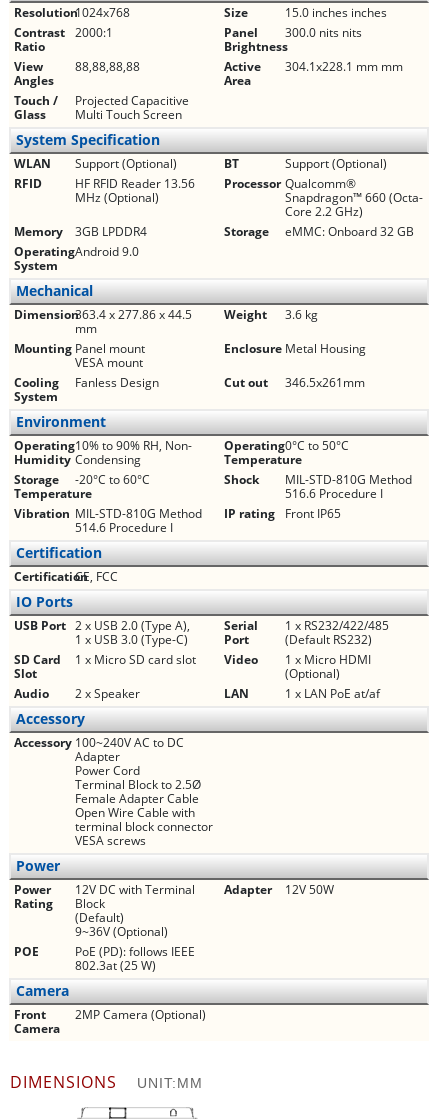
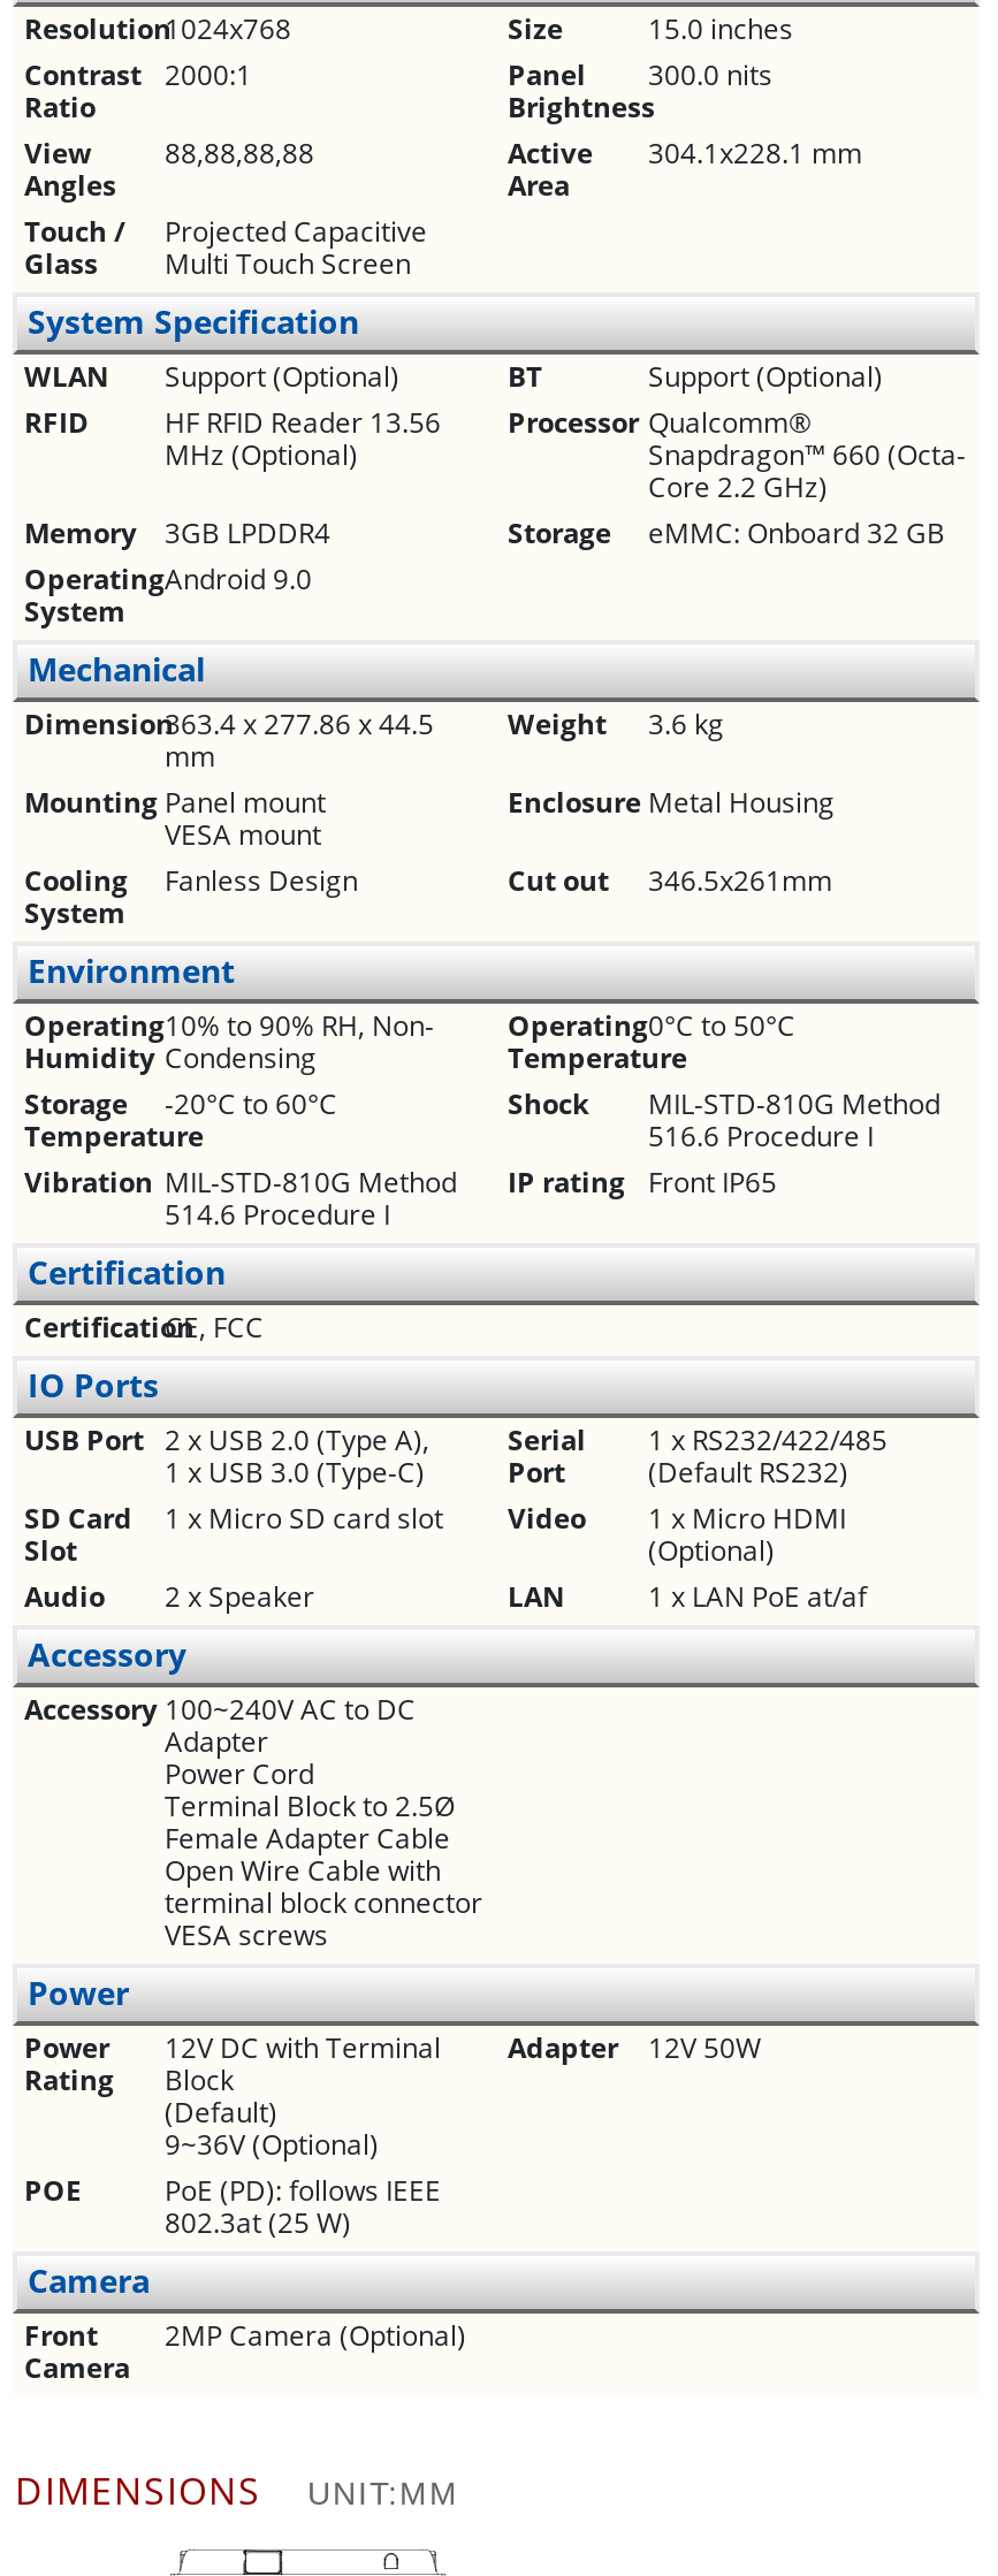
- 15.0 inches inches
+ 15.0 inches

- Panel 300.0 nits nits
+ Panel 300.0 nits

- Active 304.1x228.1 mm mm
+ Active 304.1x228.1 mm
